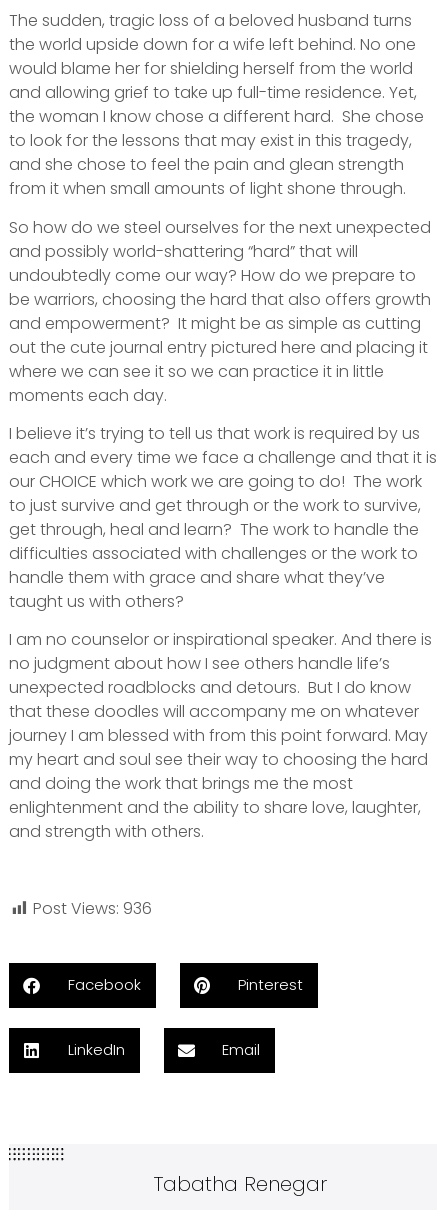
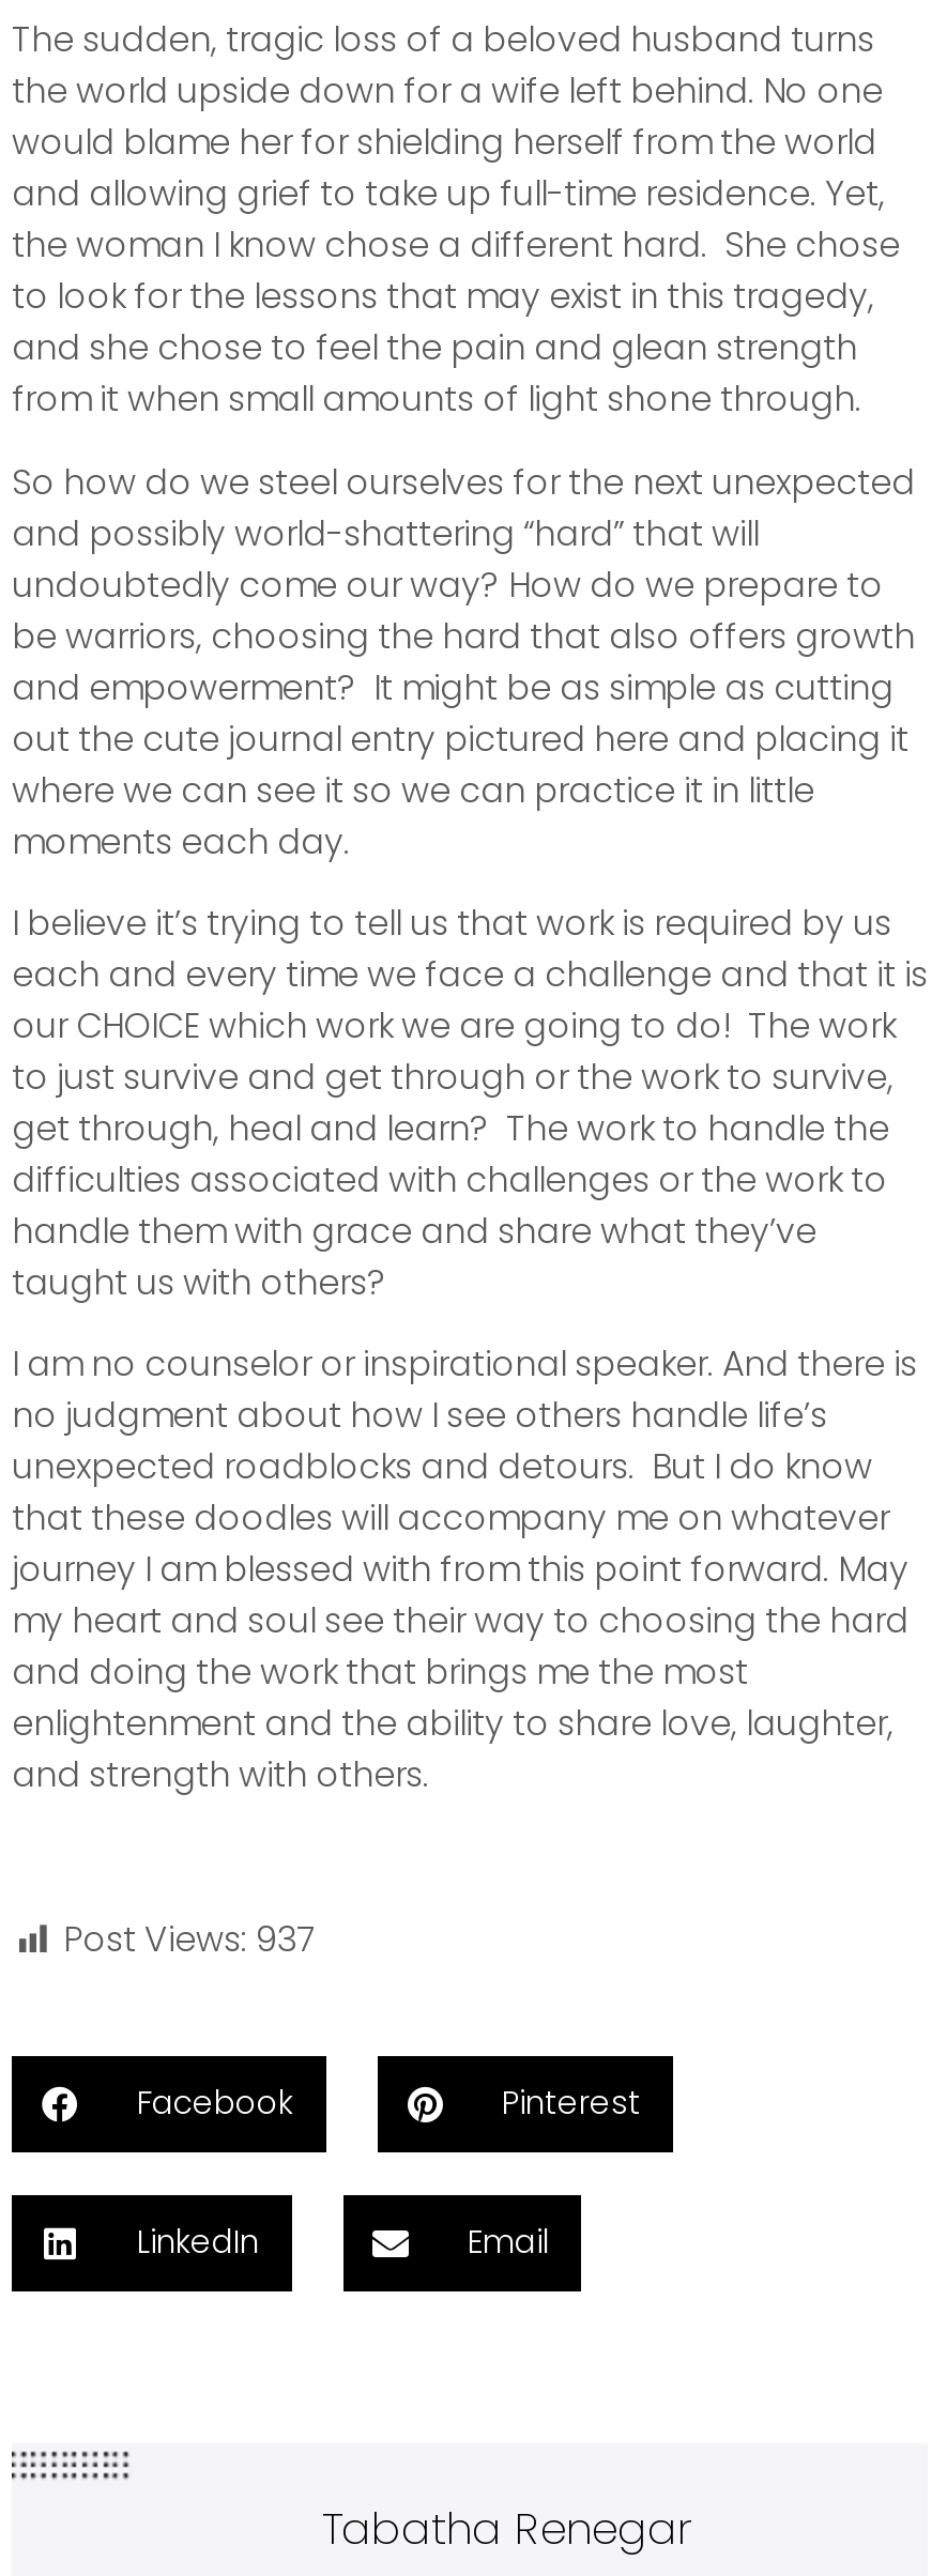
- Post Views: 936
+ Post Views: 937
